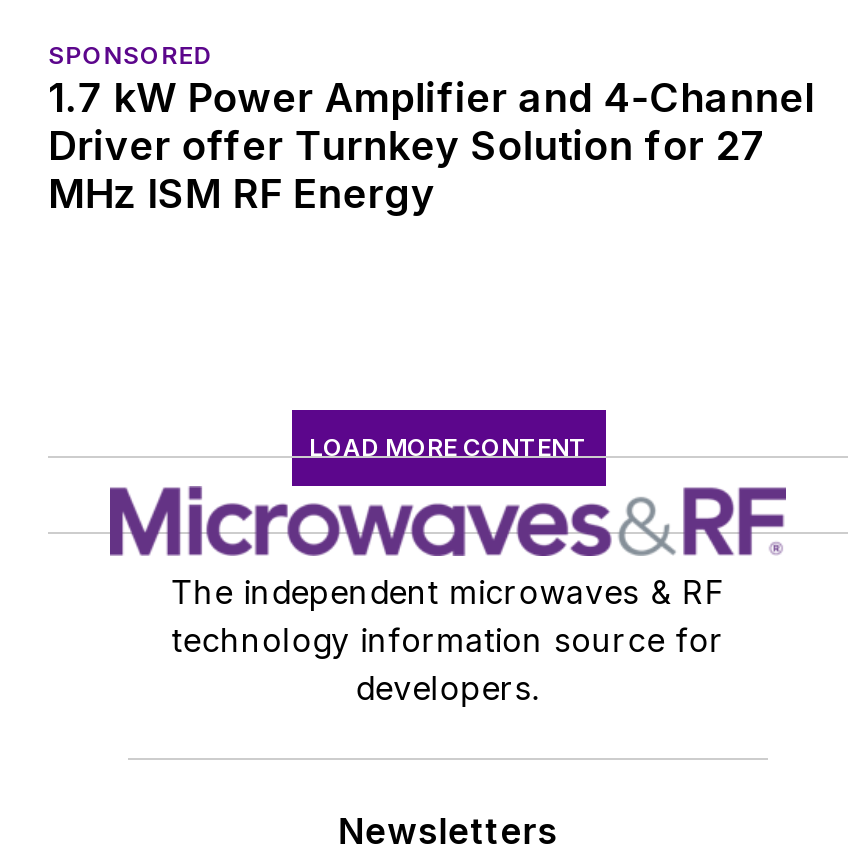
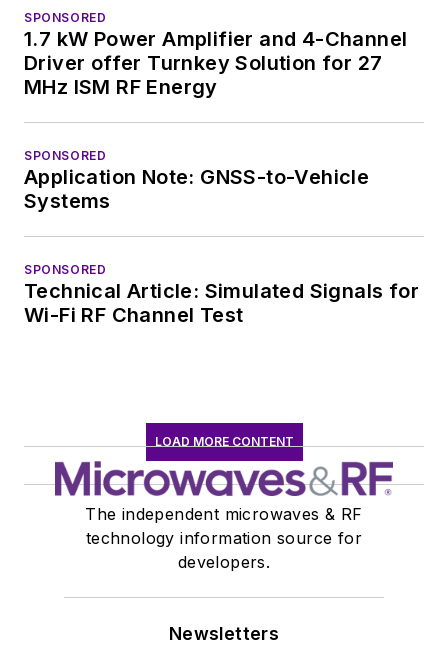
+ SPONSORED
+ Application Note: GNSS-to-Vehicle
+ Systems
+ SPONSORED
+ Technical Article: Simulated Signals for
+ Wi-Fi RF Channel Test
